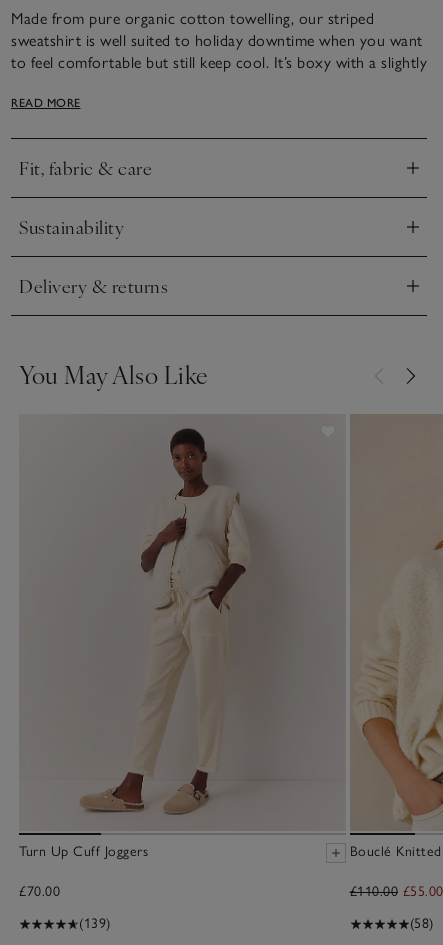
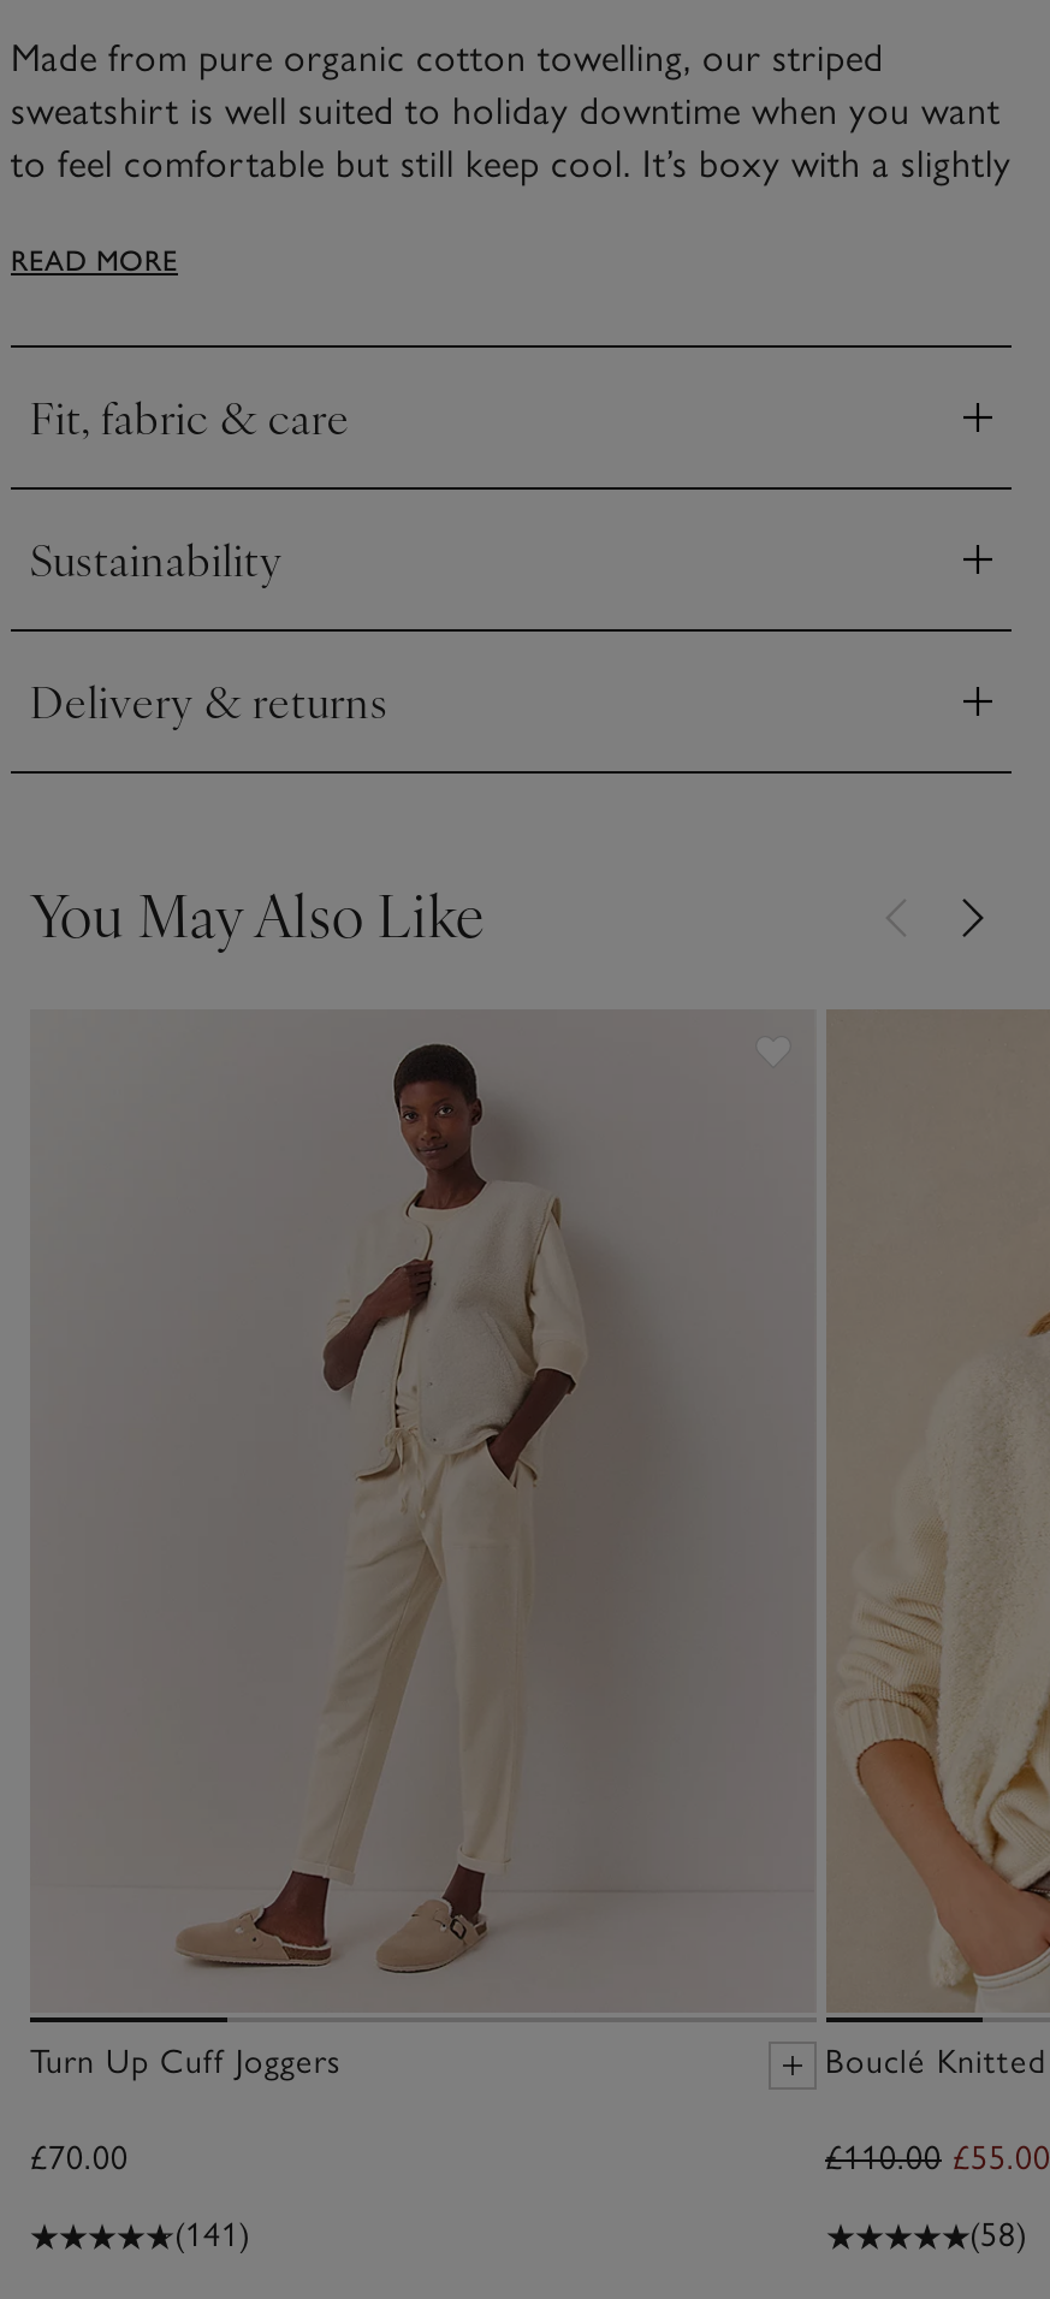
- (139)
+ (141)
